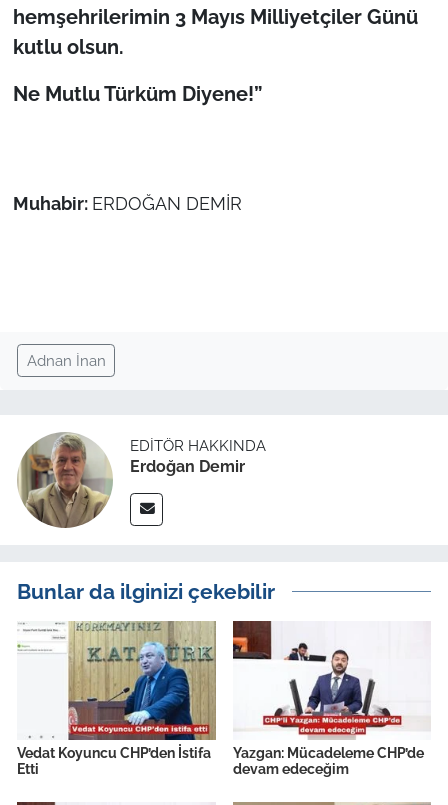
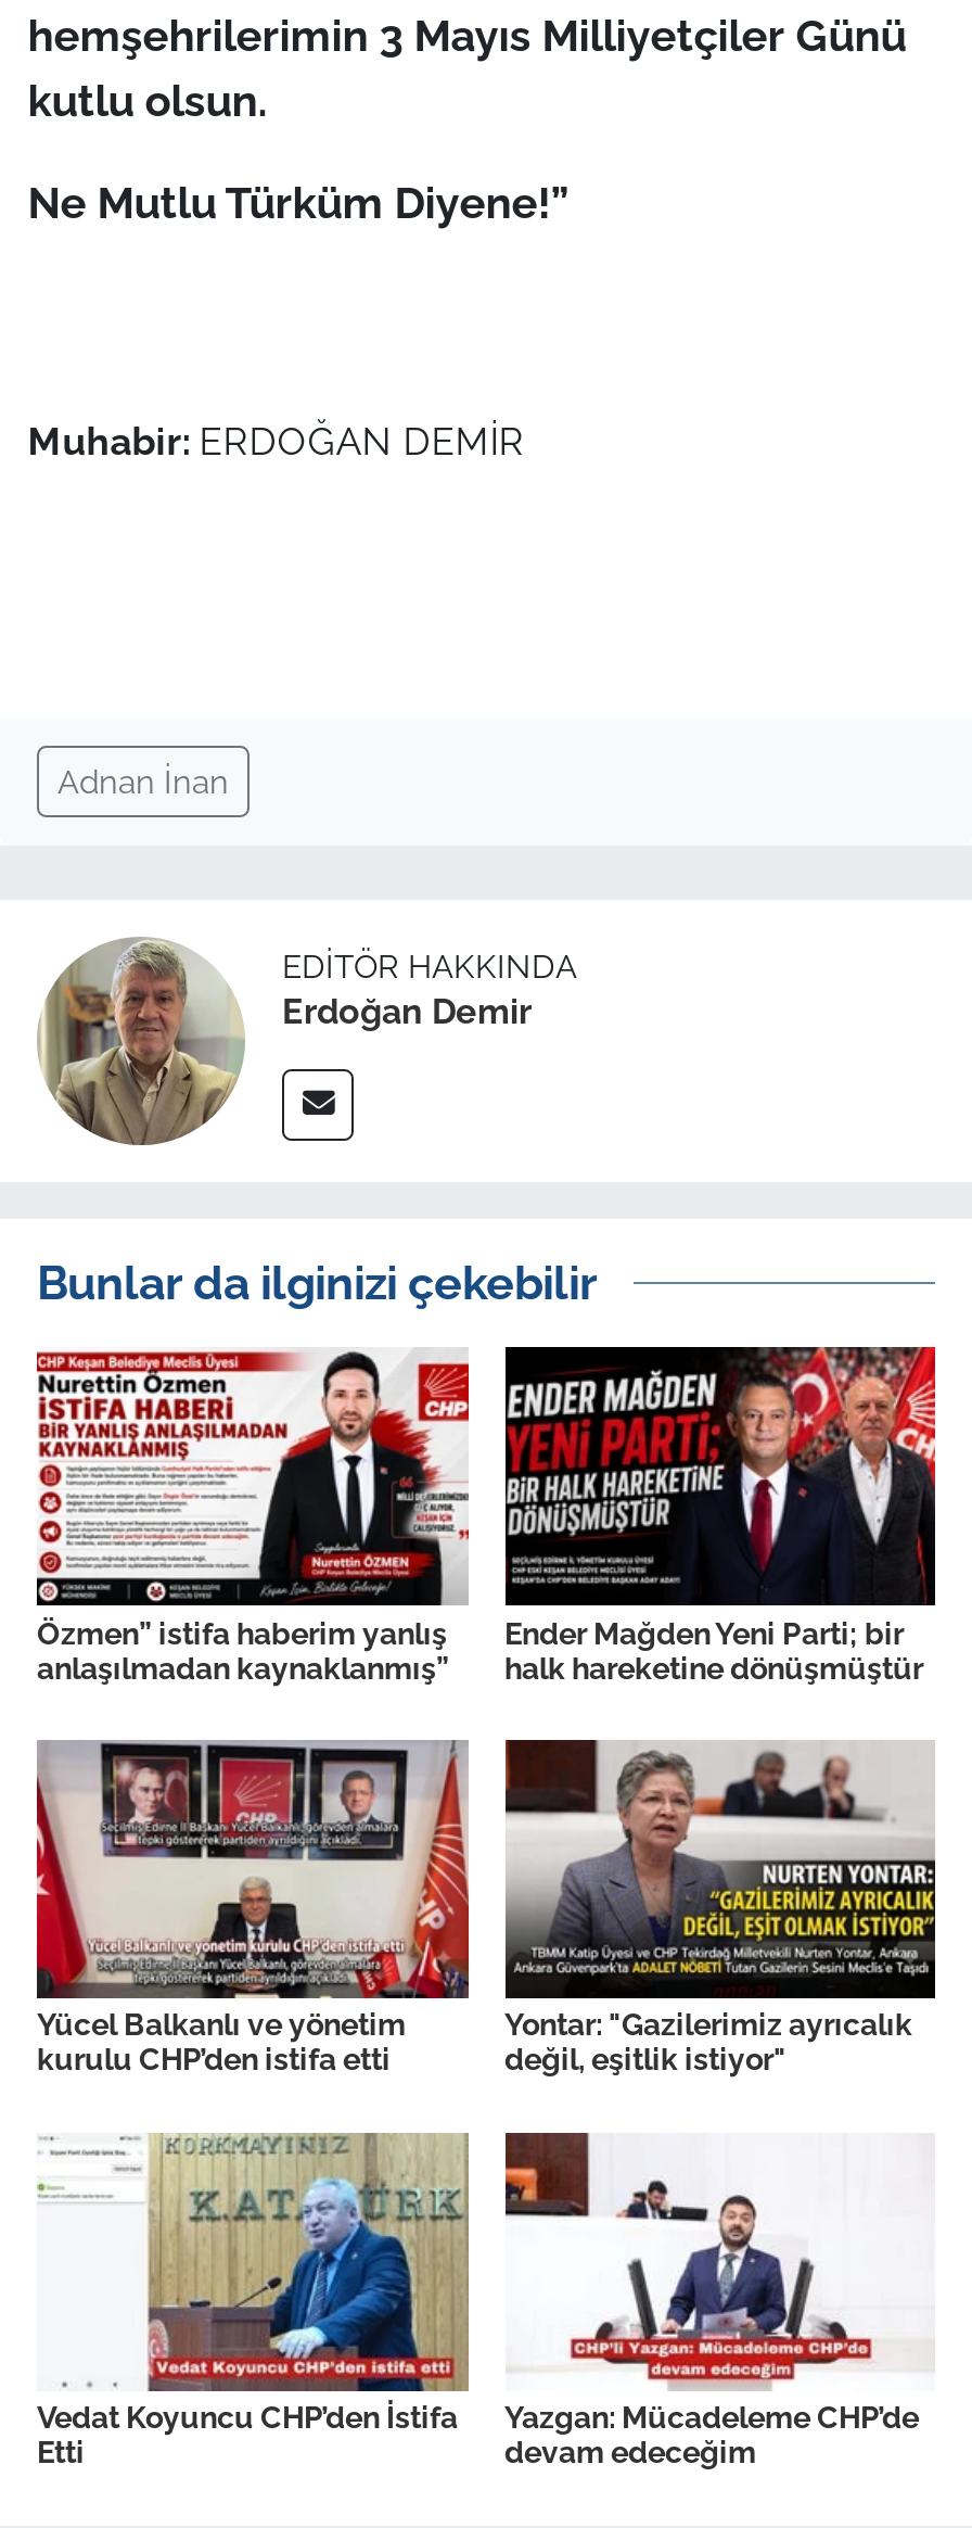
+ [image]
+ Özmen” istifa haberim yanlış
+ anlaşılmadan kaynaklanmış”

+ [image]
+ Yücel Balkanlı ve yönetim
+ kurulu CHP’den istifa etti

+ [image]
+ Ender Mağden Yeni Parti; bir
+ halk hareketine dönüşmüştür

+ [image]
+ Yontar: "Gazilerimiz ayrıcalık
+ değil, eşitlik istiyor"
